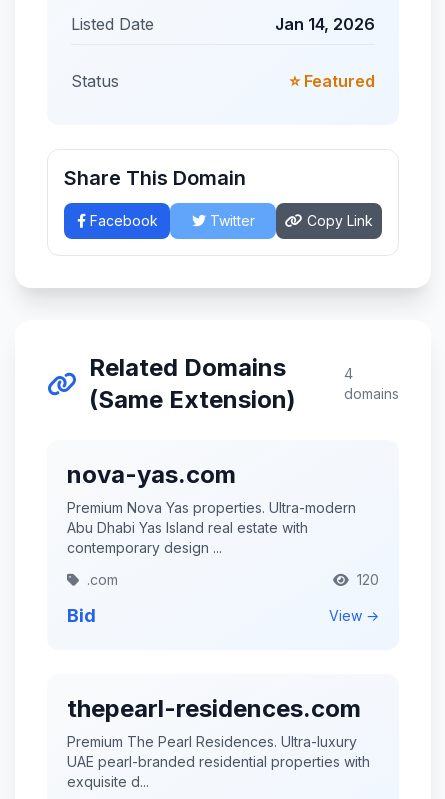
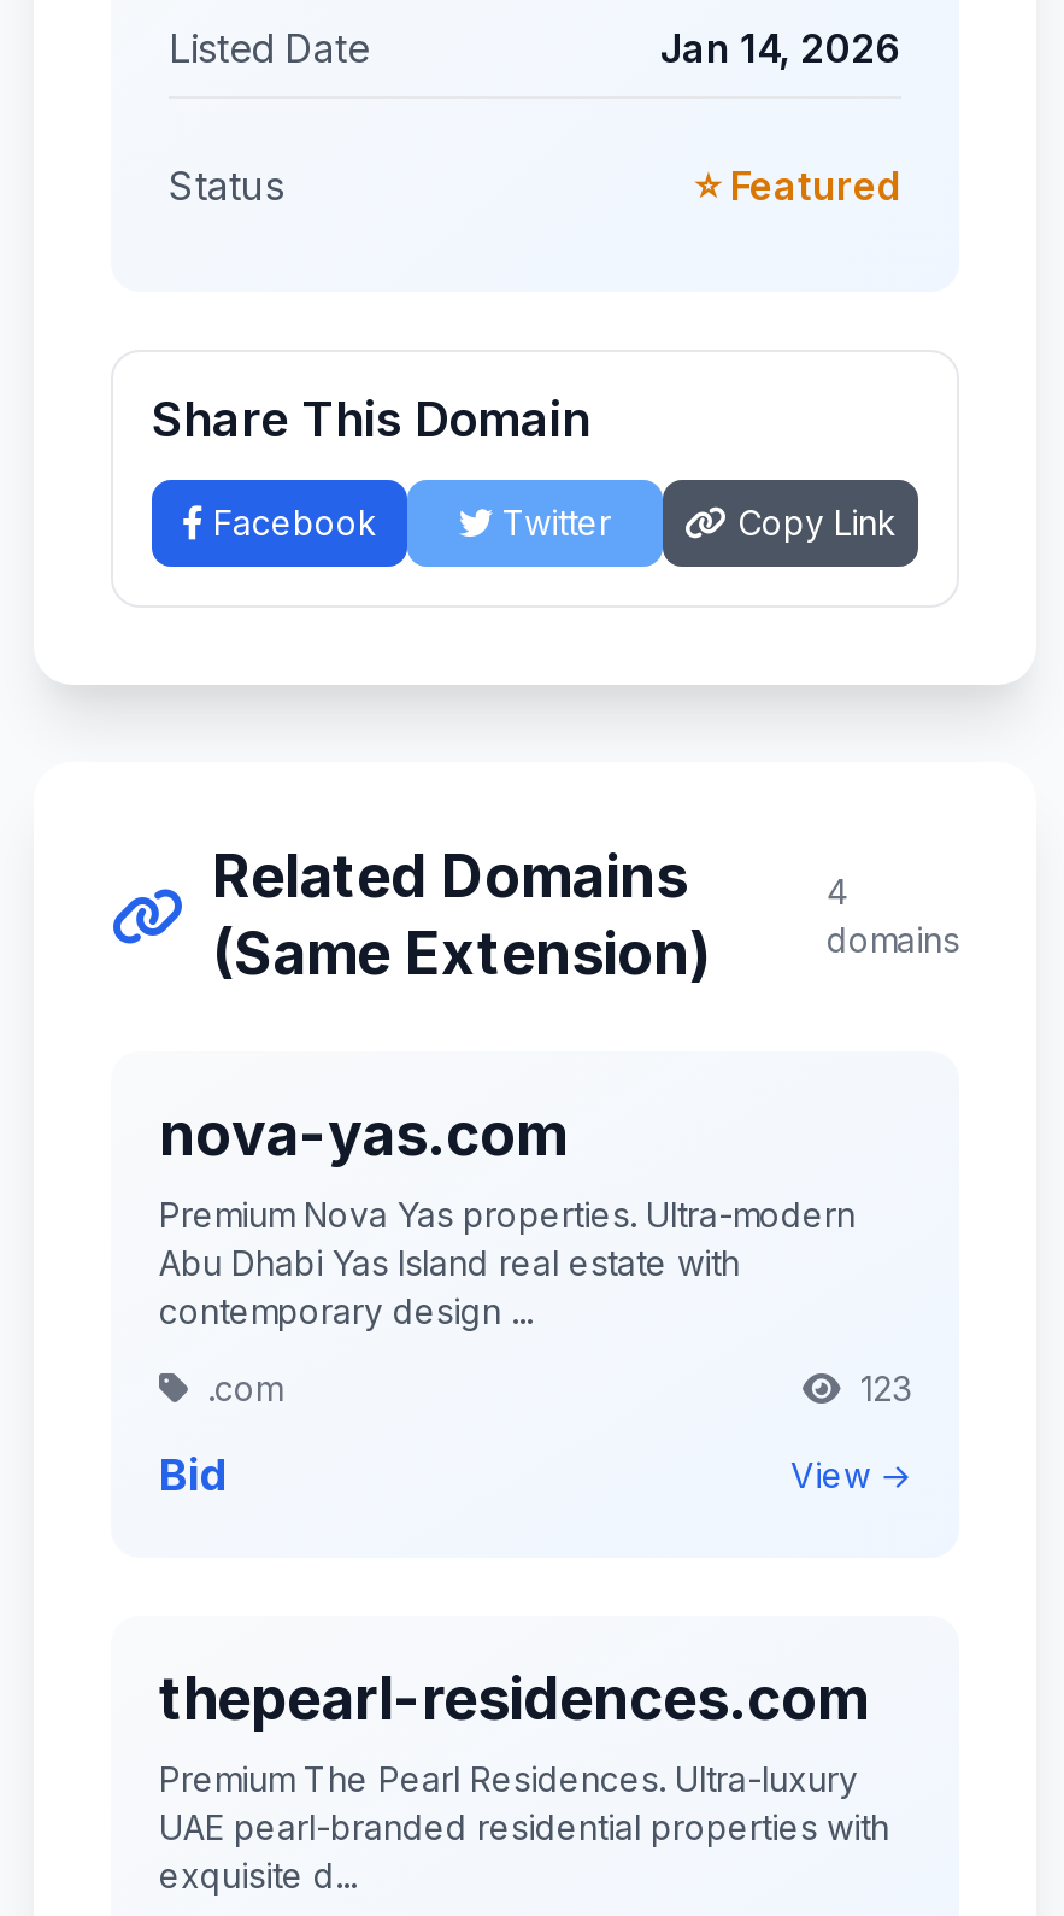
- 120
+ 123
